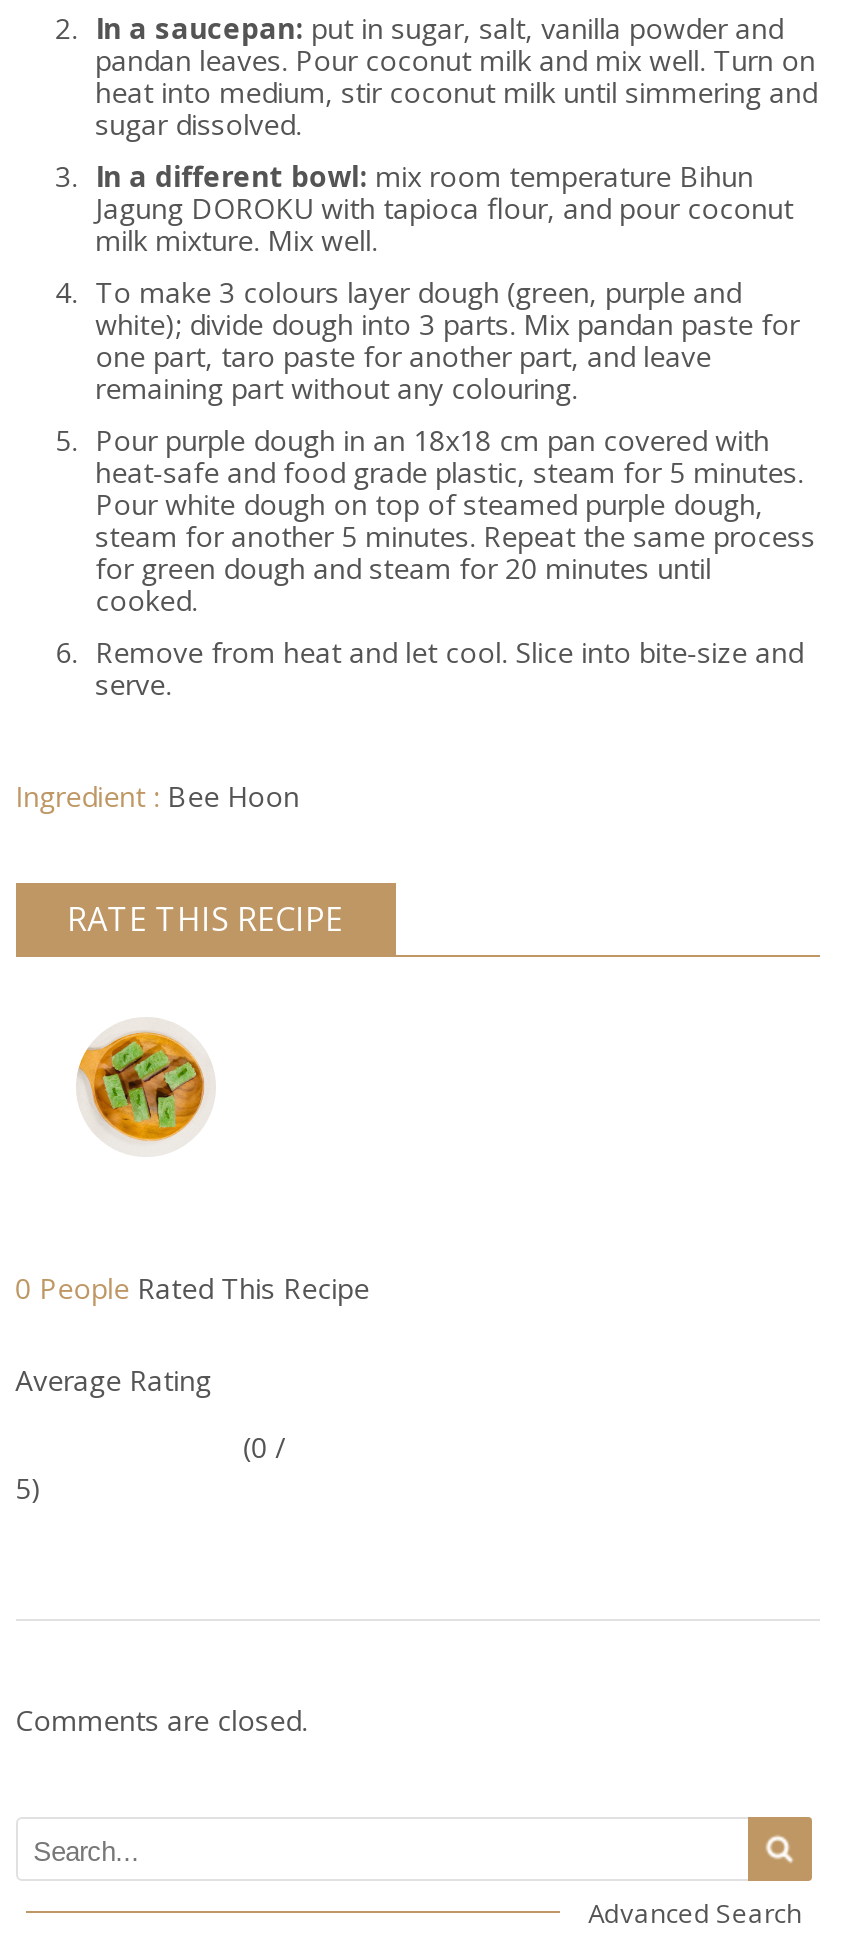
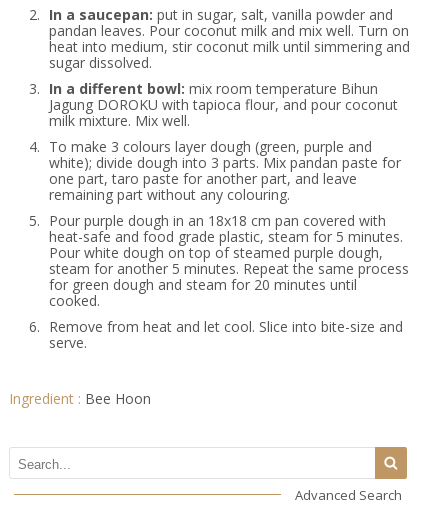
- RATE THIS RECIPE

- [image]

- 0 People Rated This Recipe
- Average Rating
- (0 /
- 5)

- Comments are closed.
